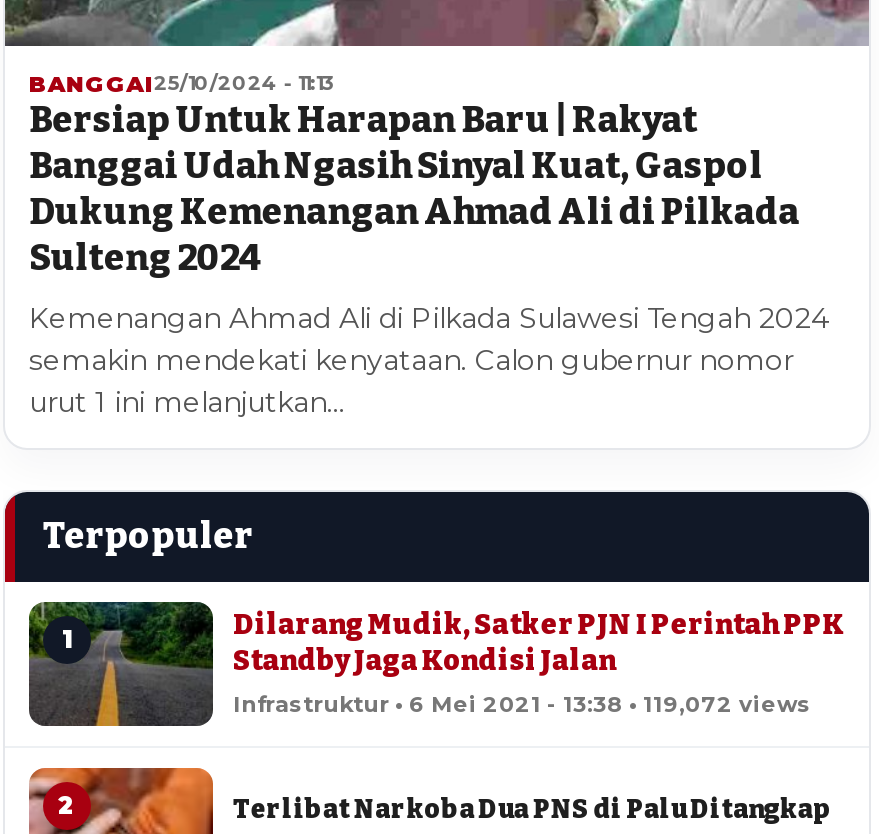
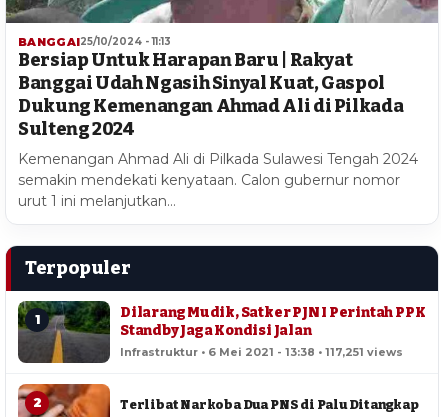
- Infrastruktur • 6 Mei 2021 - 13:38 • 119,072 views
+ Infrastruktur • 6 Mei 2021 - 13:38 • 117,251 views
